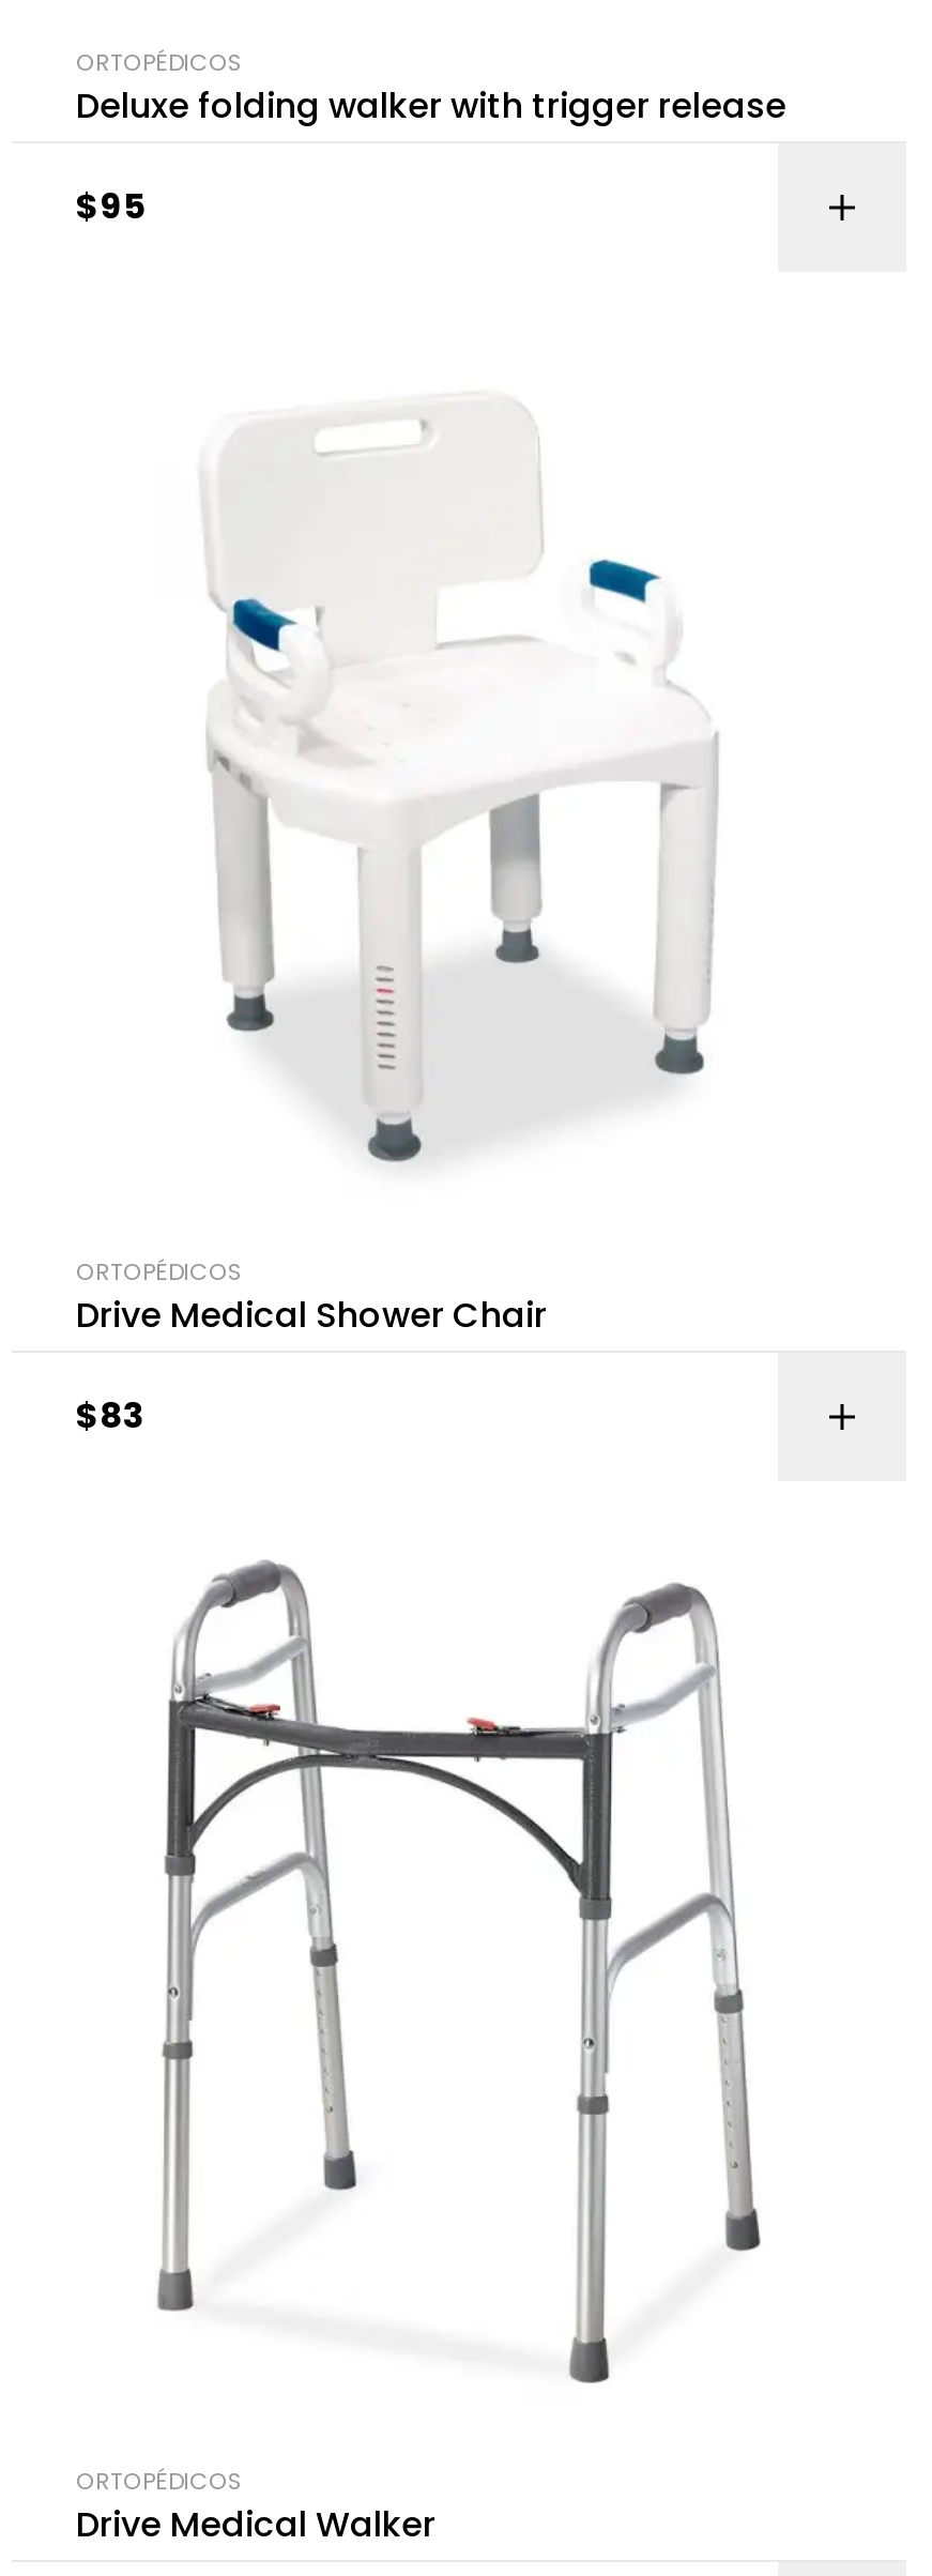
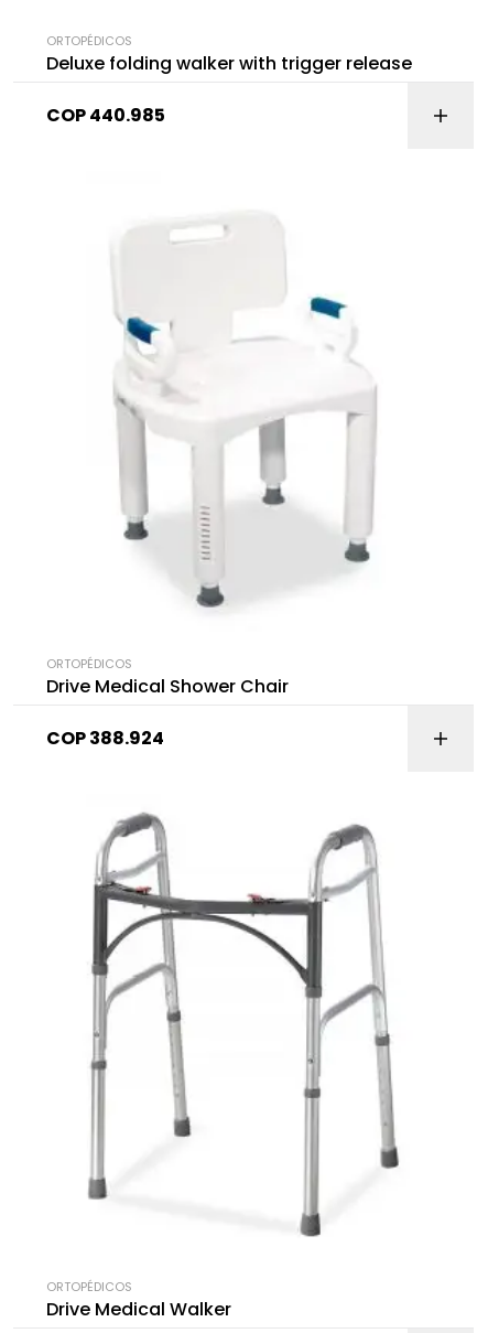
- $95
+ COP 440.985

- $83
+ COP 388.924
